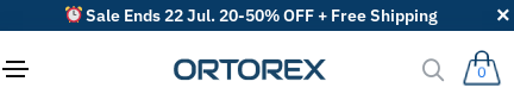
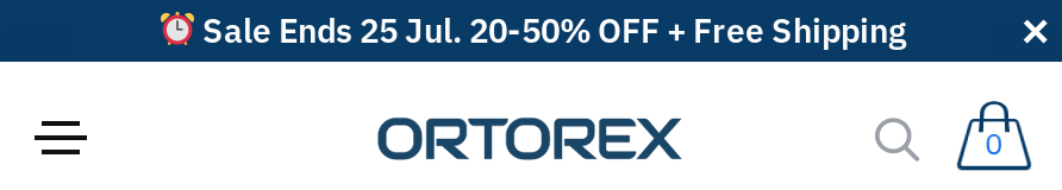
- Sale Ends 22 Jul. 20-50% OFF + Free Shipping
+ Sale Ends 25 Jul. 20-50% OFF + Free Shipping
